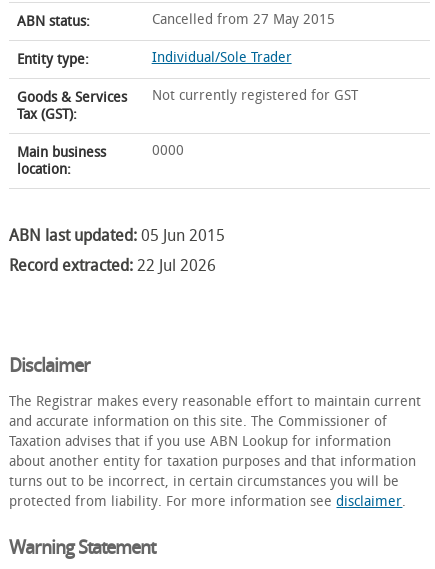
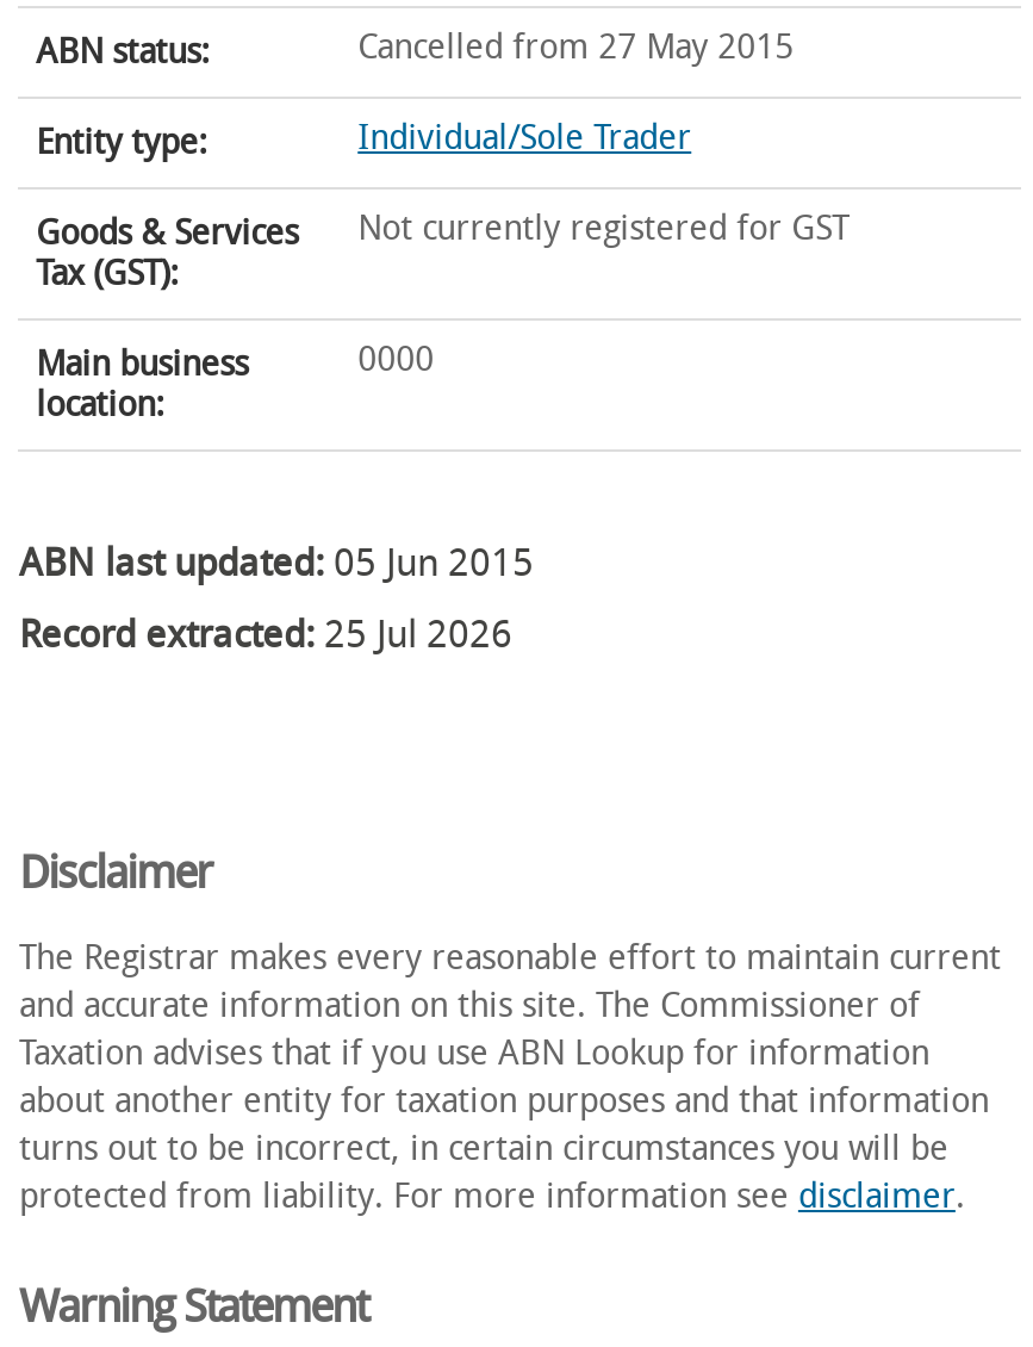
- Record extracted: 22 Jul 2026
+ Record extracted: 25 Jul 2026
